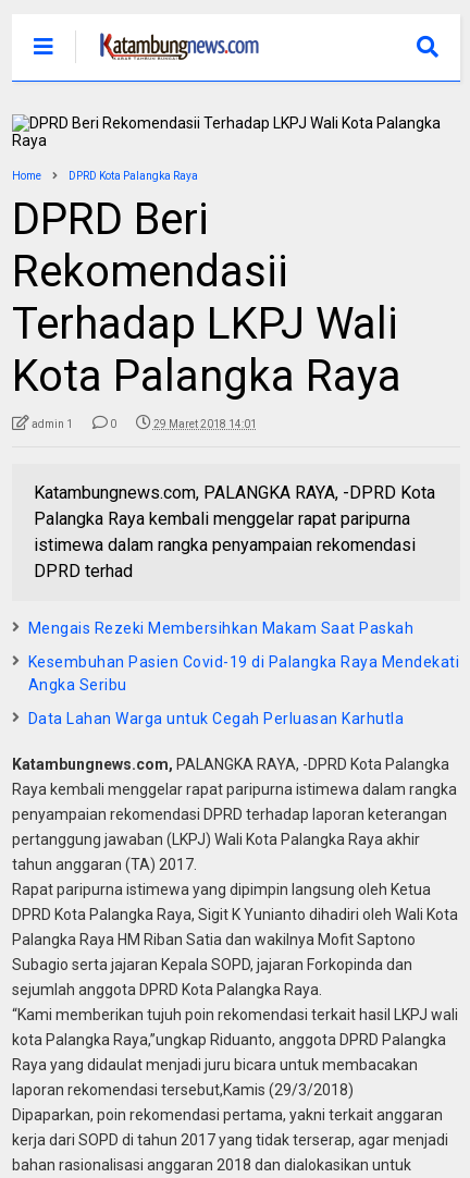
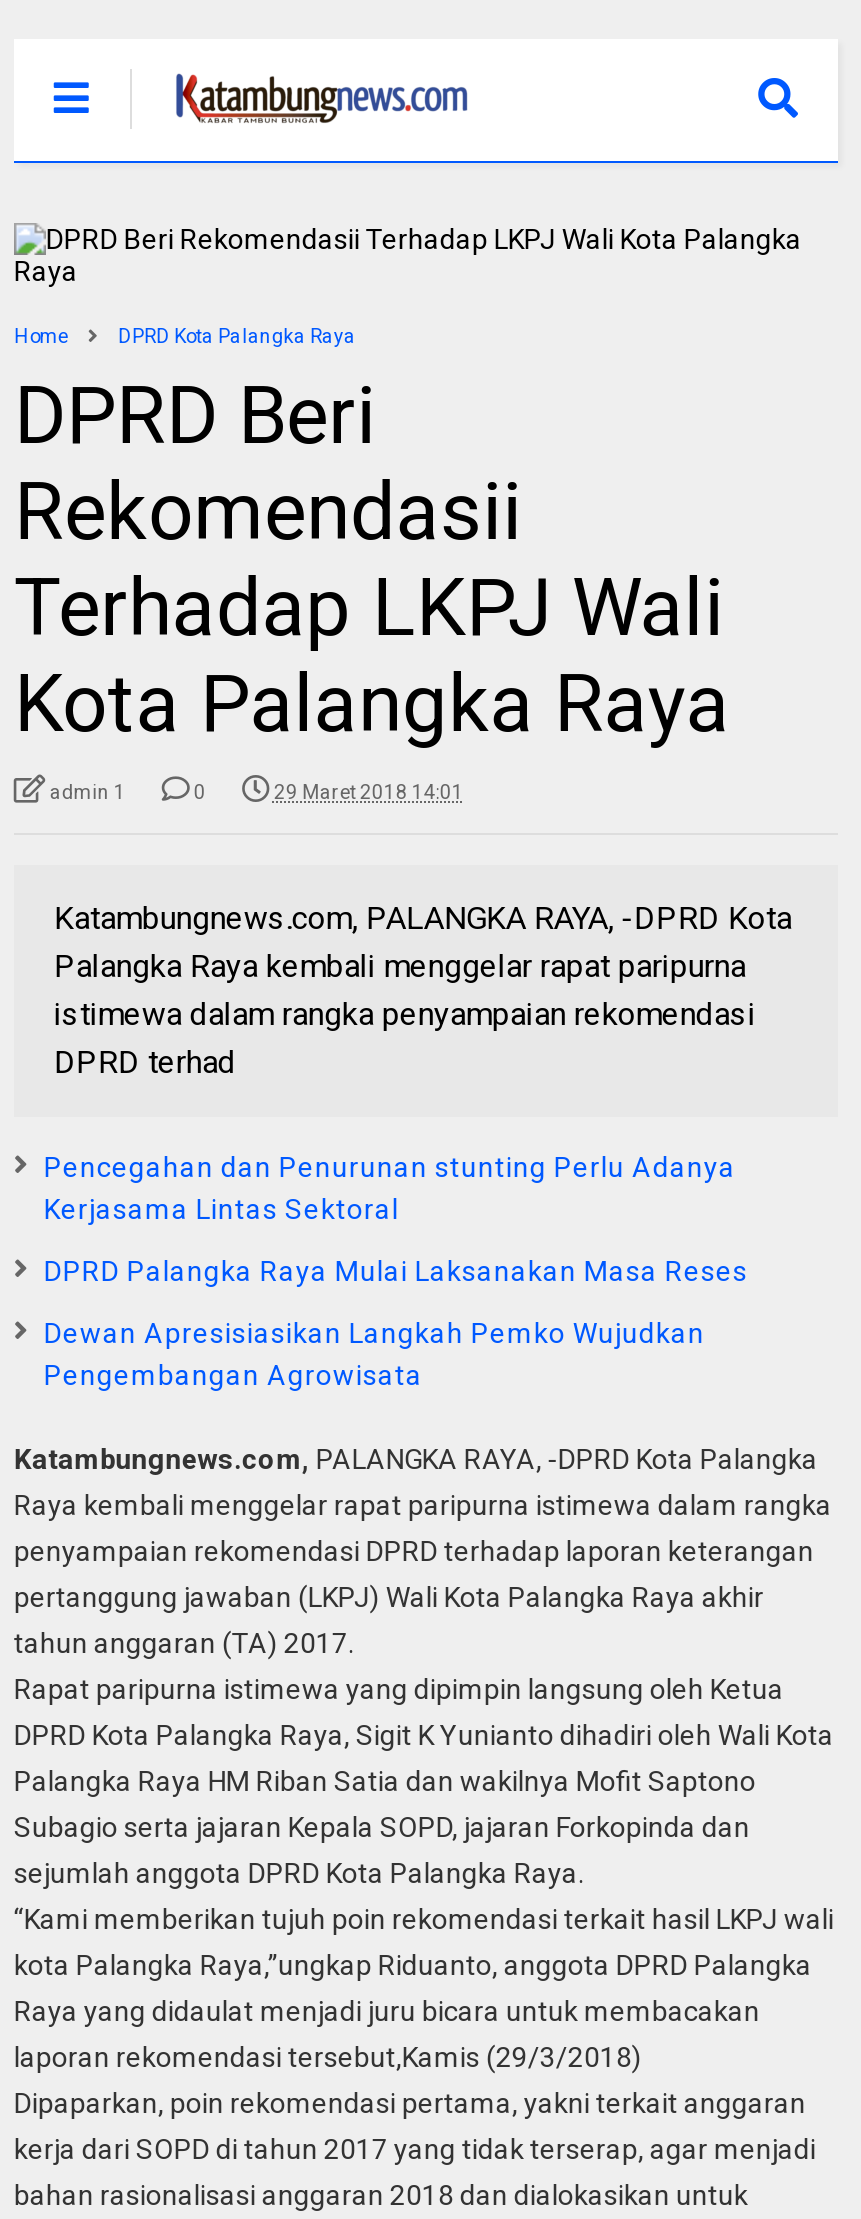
- Mengais Rezeki Membersihkan Makam Saat Paskah
+ Pencegahan dan Penurunan stunting Perlu Adanya
+ Kerjasama Lintas Sektoral

- Kesembuhan Pasien Covid-19 di Palangka Raya Mendekati
- Angka Seribu
+ DPRD Palangka Raya Mulai Laksanakan Masa Reses

- Data Lahan Warga untuk Cegah Perluasan Karhutla
+ Dewan Apresisiasikan Langkah Pemko Wujudkan
+ Pengembangan Agrowisata
